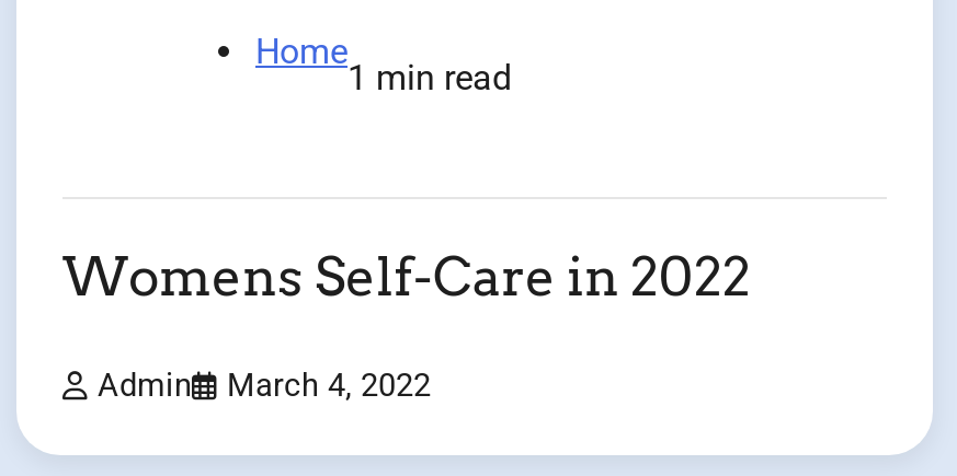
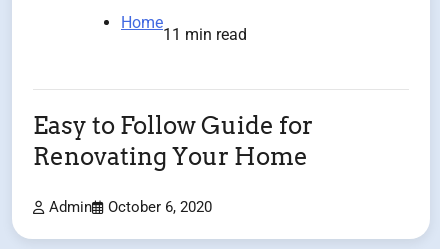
- 1 min read
+ 11 min read

- Womens Self-Care in 2022
+ Easy to Follow Guide for
+ Renovating Your Home

- Admin March 4, 2022
+ Admin October 6, 2020
